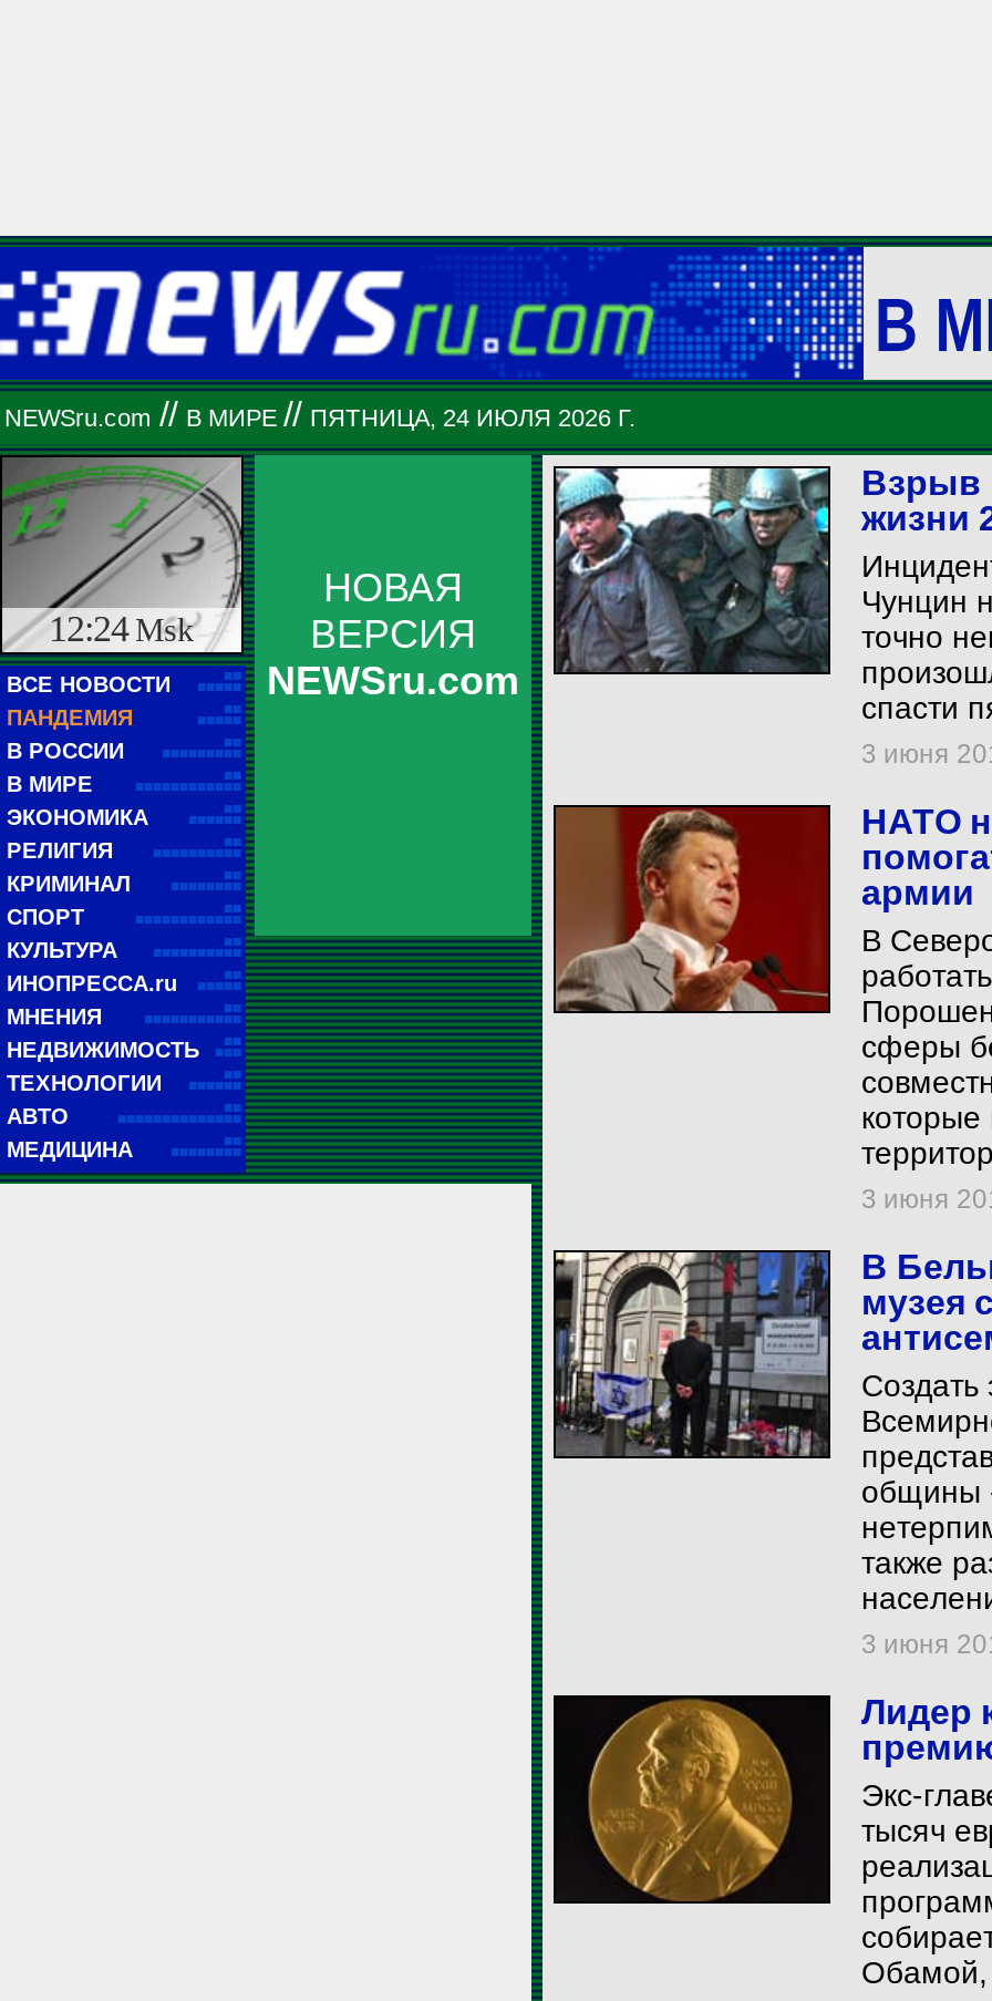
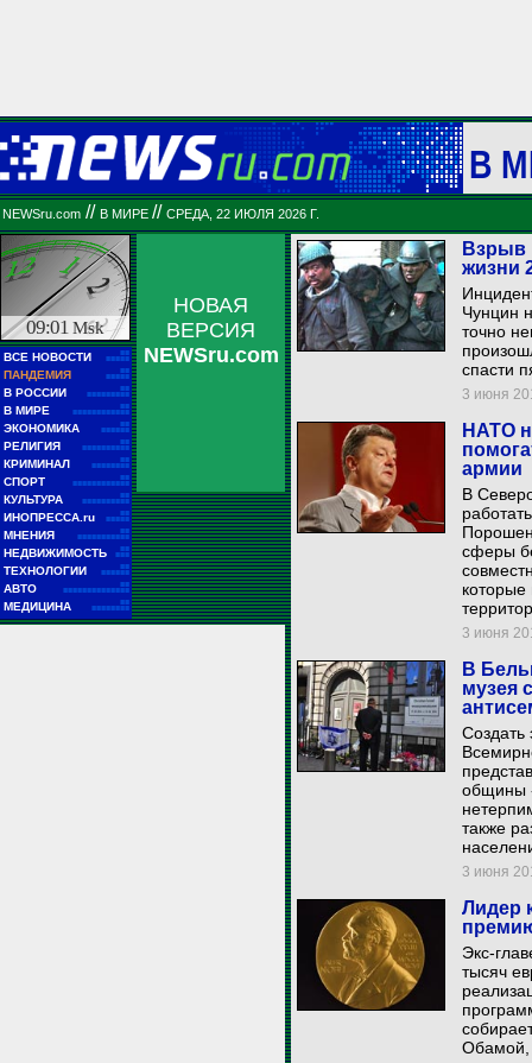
- NEWSru.com // В МИРЕ // ПЯТНИЦА, 24 ИЮЛЯ 2026 Г.
+ NEWSru.com // В МИРЕ // СРЕДА, 22 ИЮЛЯ 2026 Г.

- 12:24Msk
+ 09:01Msk
